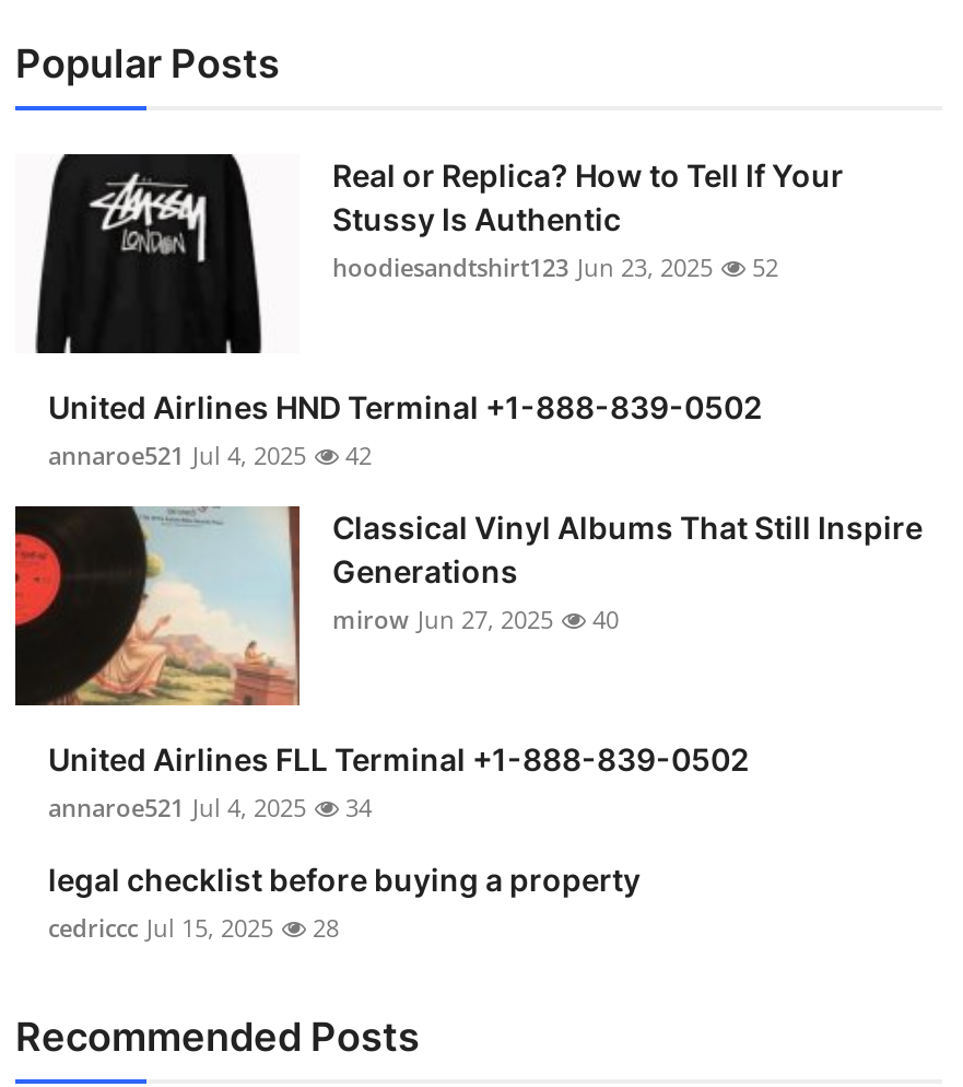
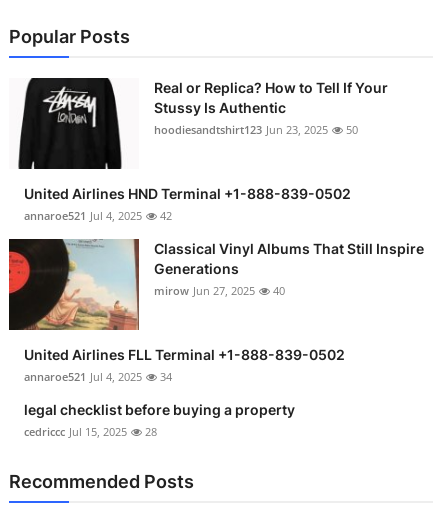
- hoodiesandtshirt123 Jun 23, 2025 52
+ hoodiesandtshirt123 Jun 23, 2025 50
